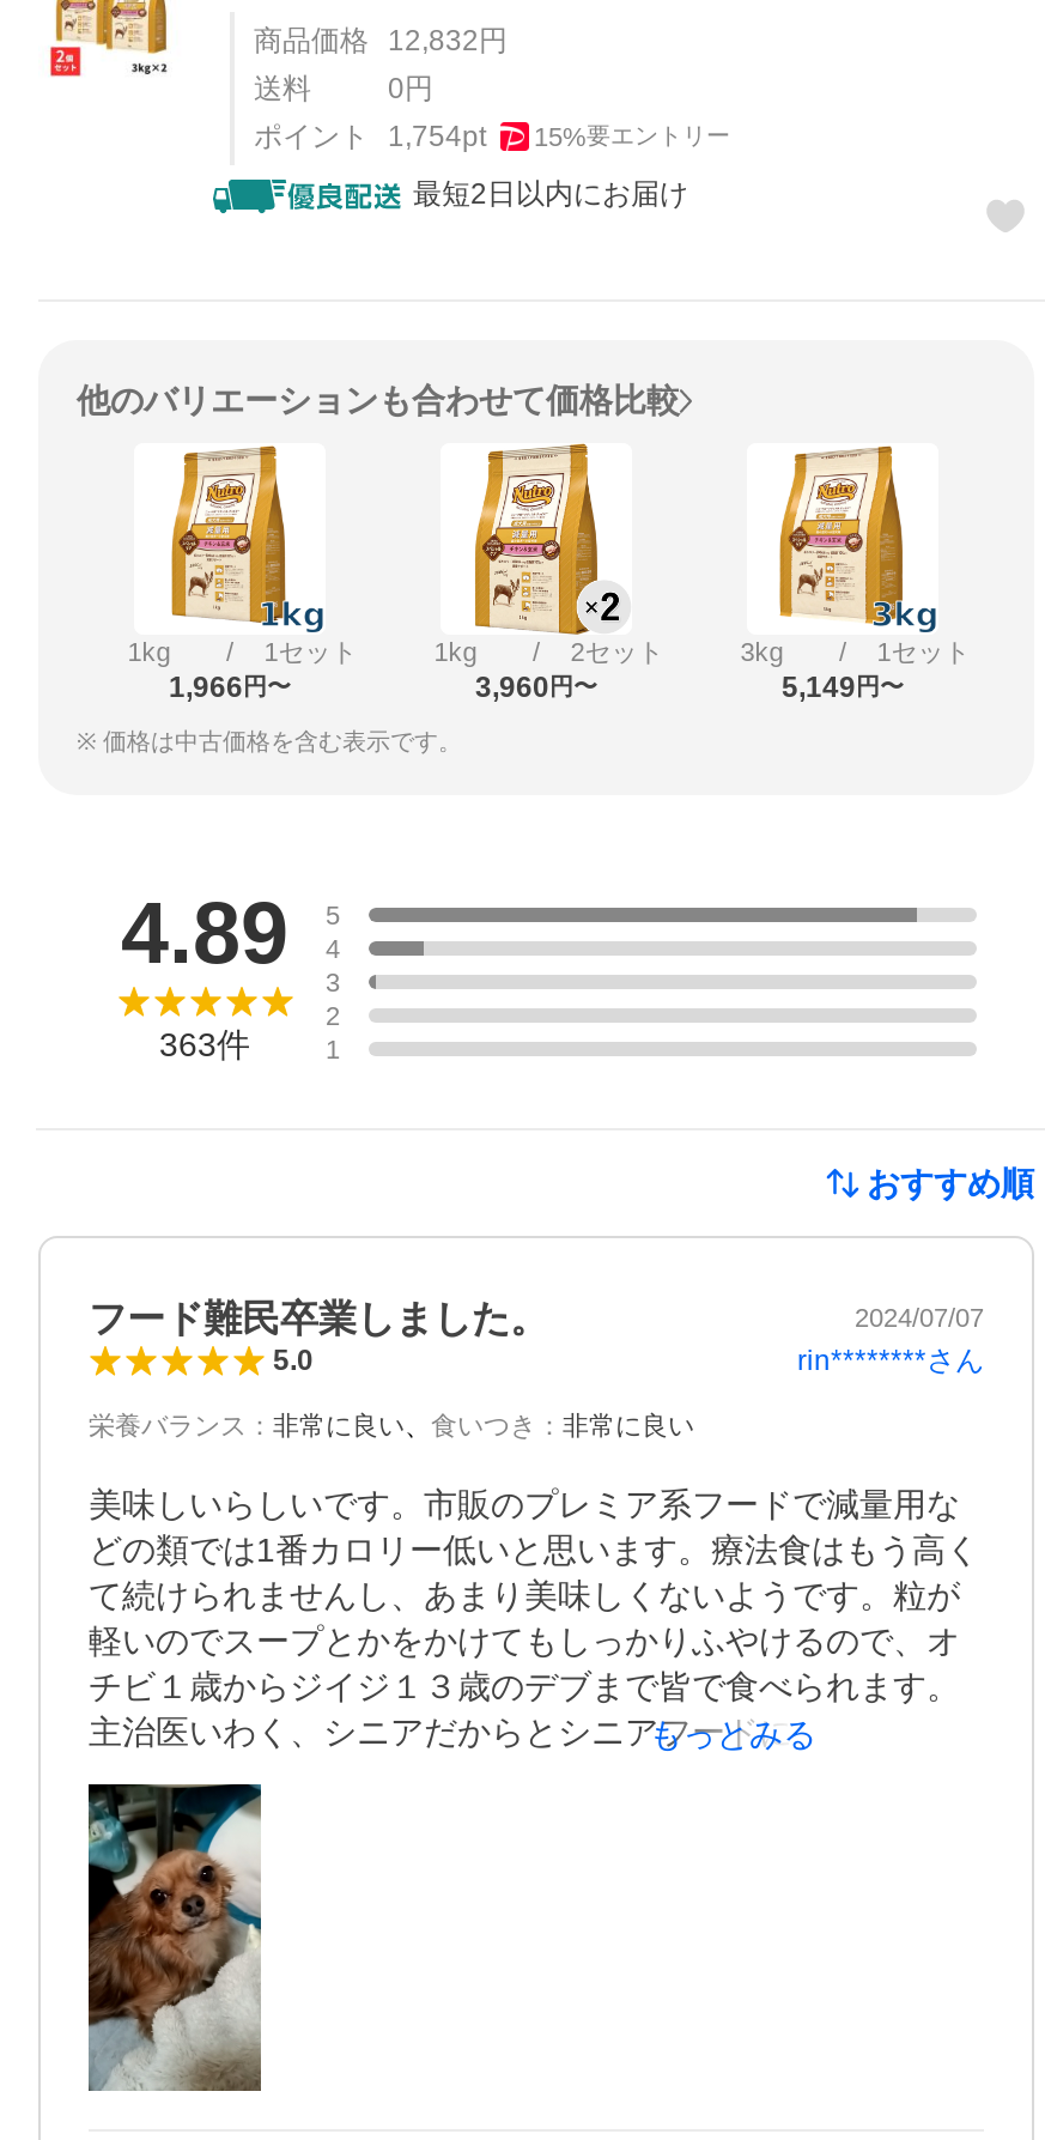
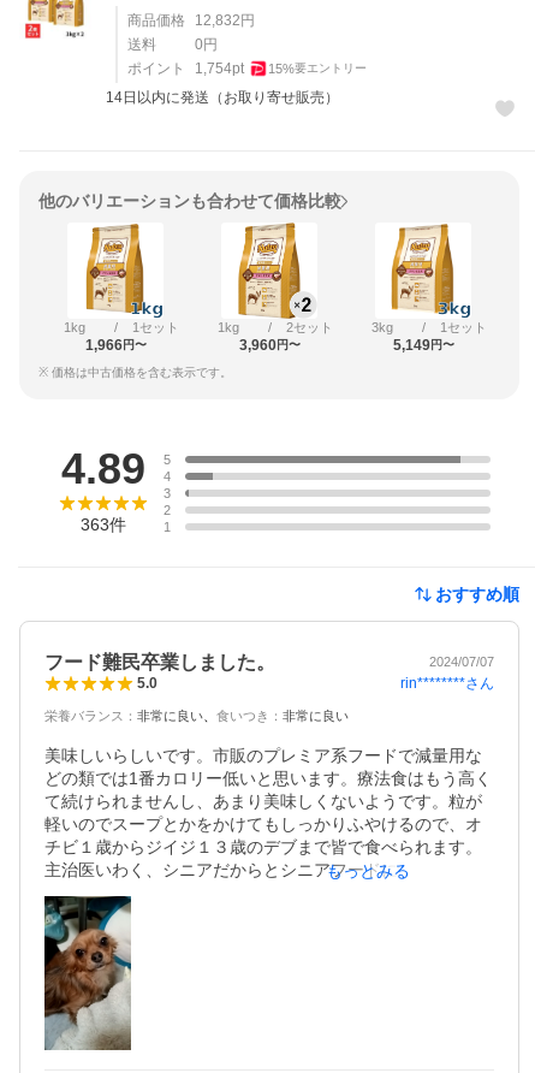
- 最短2日以内にお届け
+ 14日以内に発送（お取り寄せ販売）
